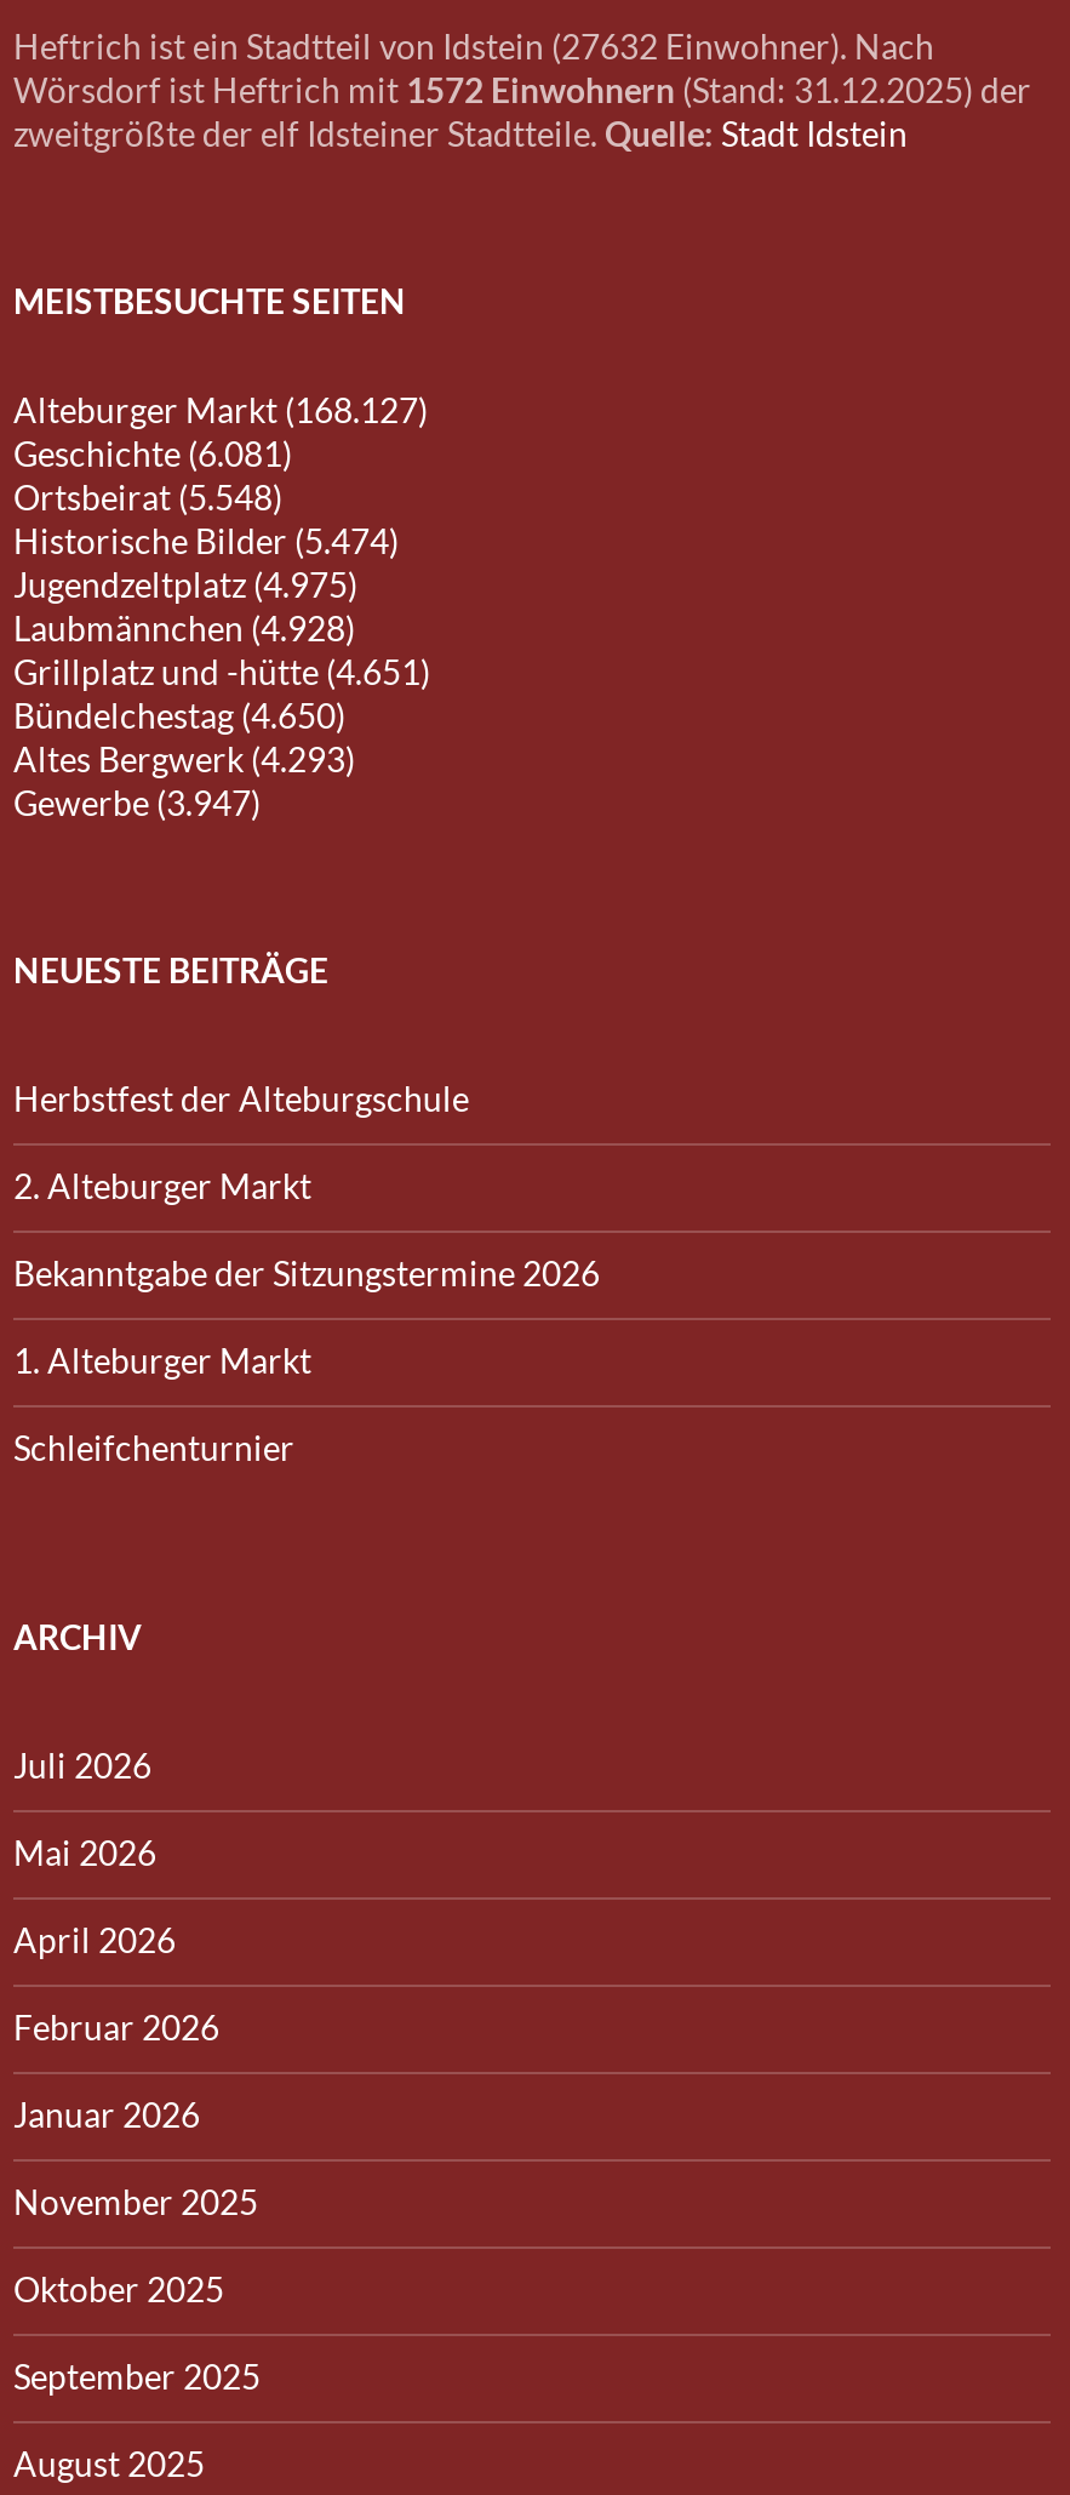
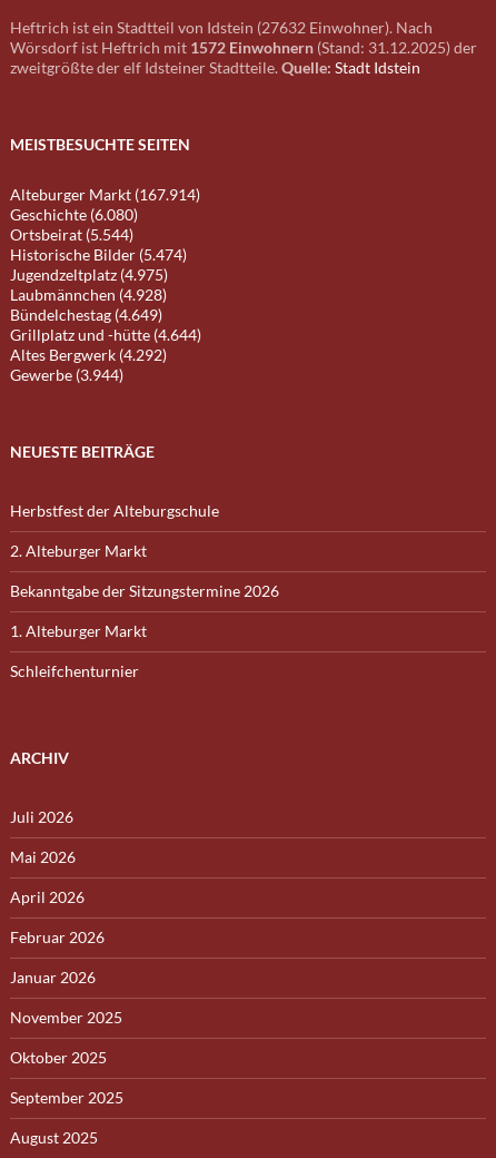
- Alteburger Markt (168.127)
+ Alteburger Markt (167.914)

- Geschichte (6.081)
+ Geschichte (6.080)

- Ortsbeirat (5.548)
+ Ortsbeirat (5.544)

- Grillplatz und -hütte (4.651)
- Bündelchestag (4.650)
- Altes Bergwerk (4.293)
- Gewerbe (3.947)
+ Bündelchestag (4.649)
+ Grillplatz und -hütte (4.644)
+ Altes Bergwerk (4.292)
+ Gewerbe (3.944)
